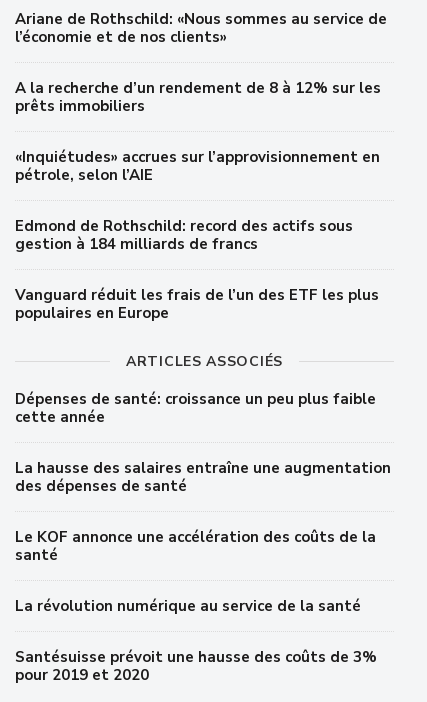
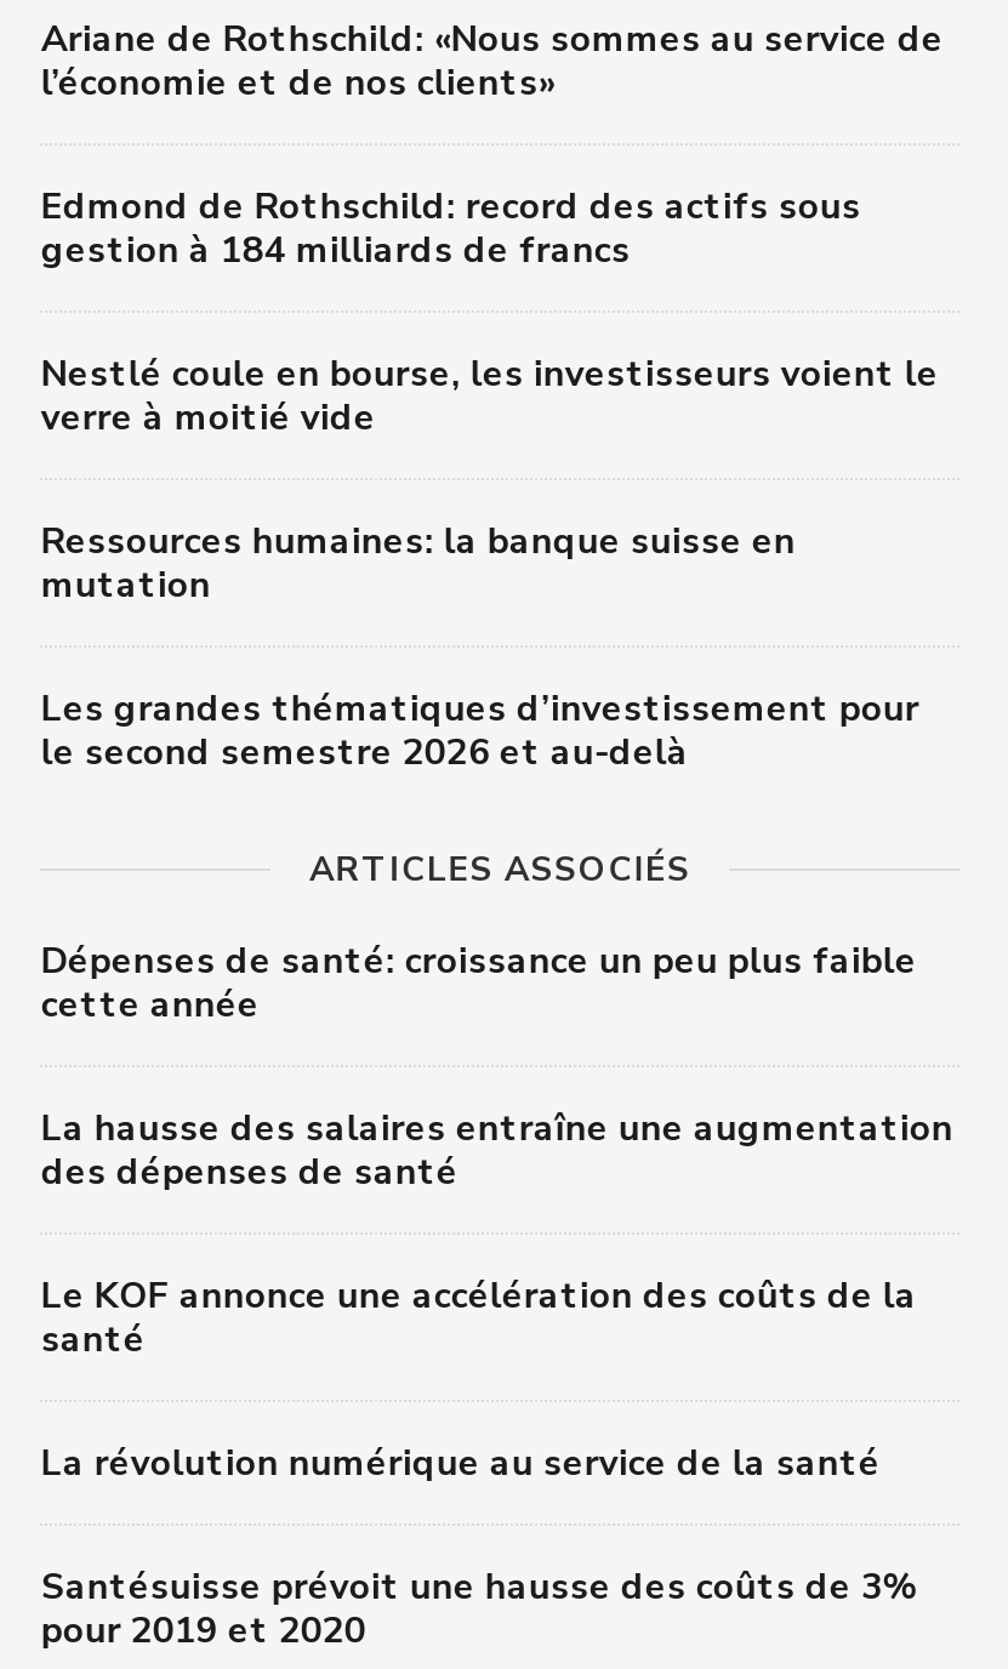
- A la recherche d’un rendement de 8 à 12% sur les
- prêts immobiliers
- «Inquiétudes» accrues sur l’approvisionnement en
- pétrole, selon l’AIE

moved up: Edmond de Rothschild: record des actifs sous | gestion à 184 milliards de francs

- Vanguard réduit les frais de l’un des ETF les plus
- populaires en Europe
+ Nestlé coule en bourse, les investisseurs voient le
+ verre à moitié vide
+ Ressources humaines: la banque suisse en
+ mutation
+ Les grandes thématiques d’investissement pour
+ le second semestre 2026 et au-delà
